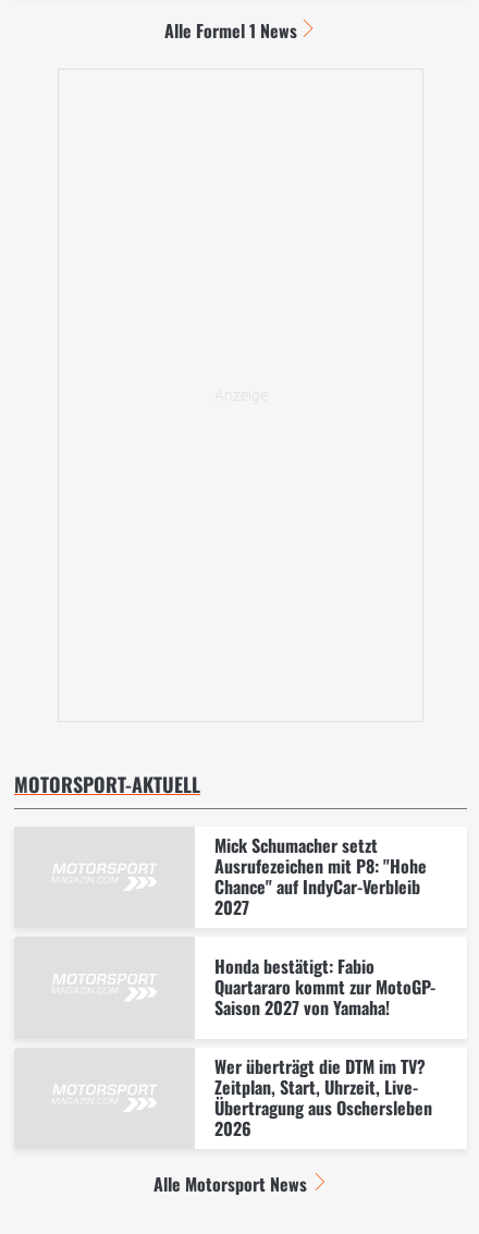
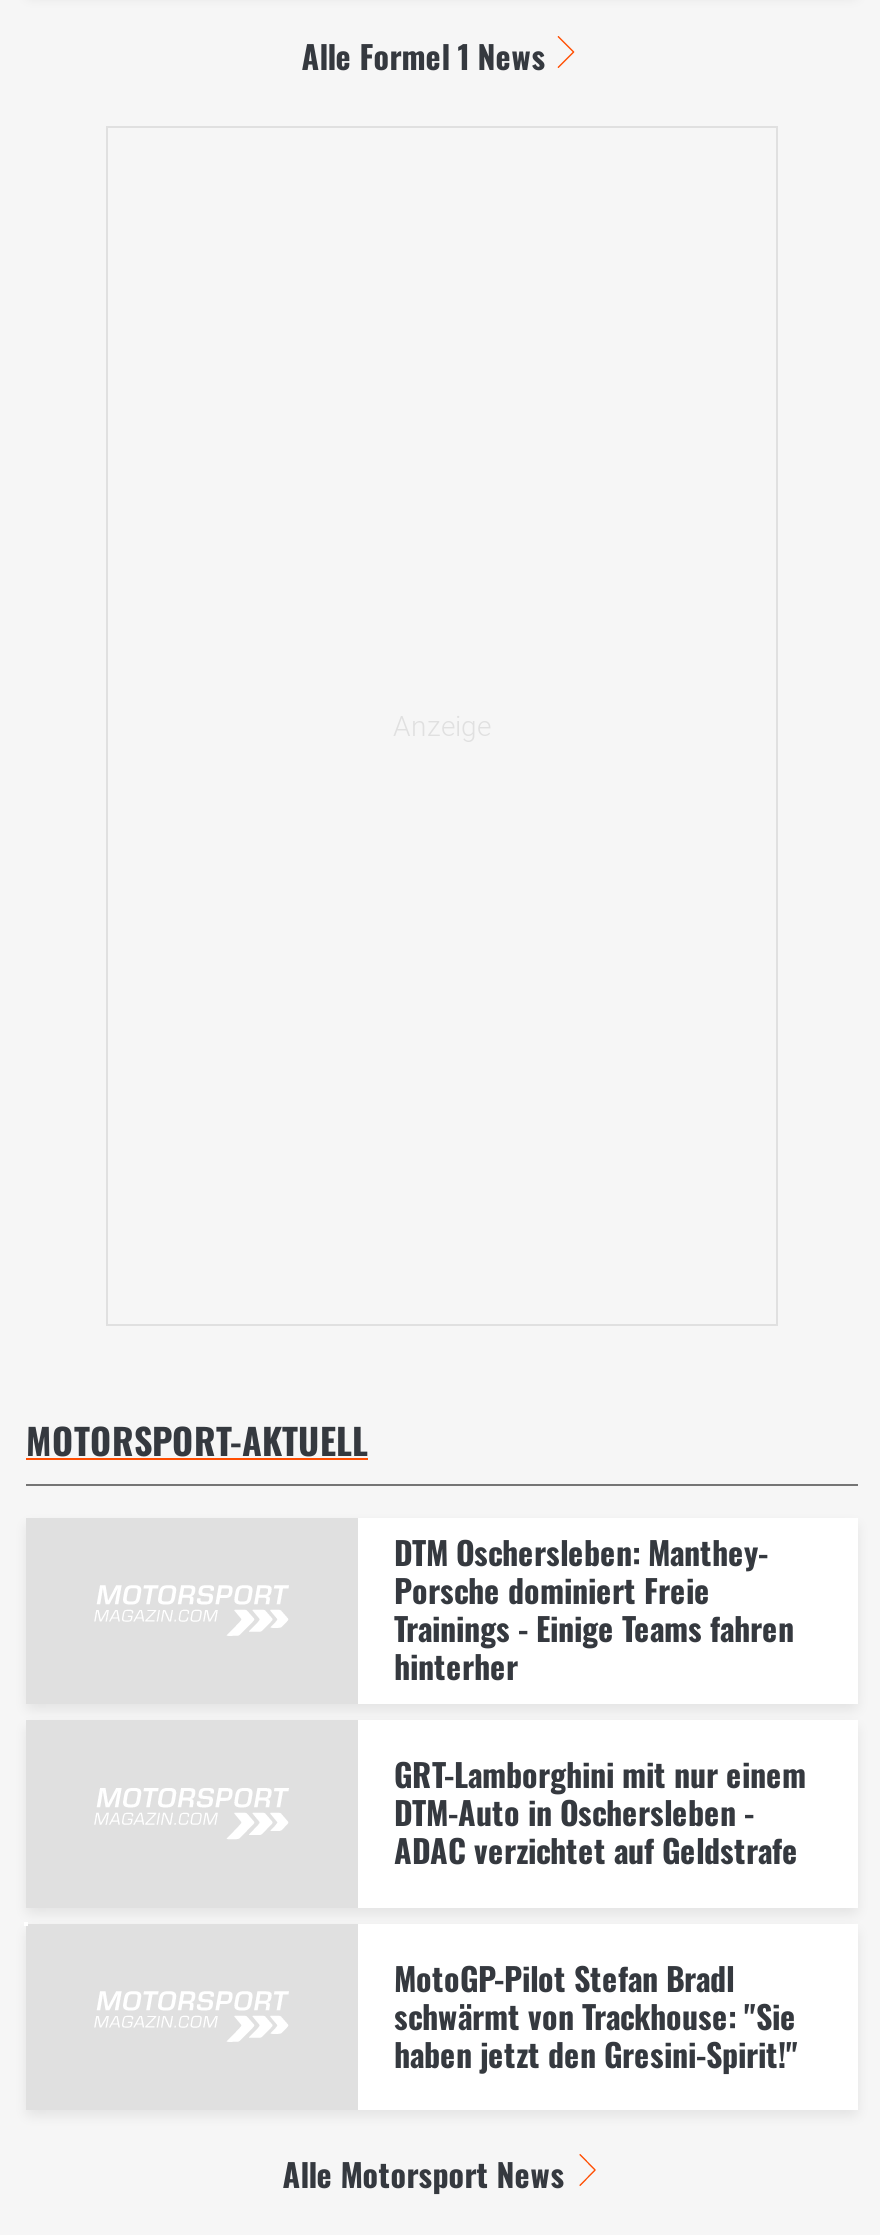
- Mick Schumacher setzt
- Ausrufezeichen mit P8: "Hohe
- Chance" auf IndyCar-Verbleib
- 2027
+ DTM Oschersleben: Manthey-
+ Porsche dominiert Freie
+ Trainings - Einige Teams fahren
+ hinterher

- Honda bestätigt: Fabio
- Quartararo kommt zur MotoGP-
- Saison 2027 von Yamaha!
+ GRT-Lamborghini mit nur einem
+ DTM-Auto in Oschersleben -
+ ADAC verzichtet auf Geldstrafe

- Wer überträgt die DTM im TV?
- Zeitplan, Start, Uhrzeit, Live-
- Übertragung aus Oschersleben
- 2026
+ MotoGP-Pilot Stefan Bradl
+ schwärmt von Trackhouse: "Sie
+ haben jetzt den Gresini-Spirit!"
